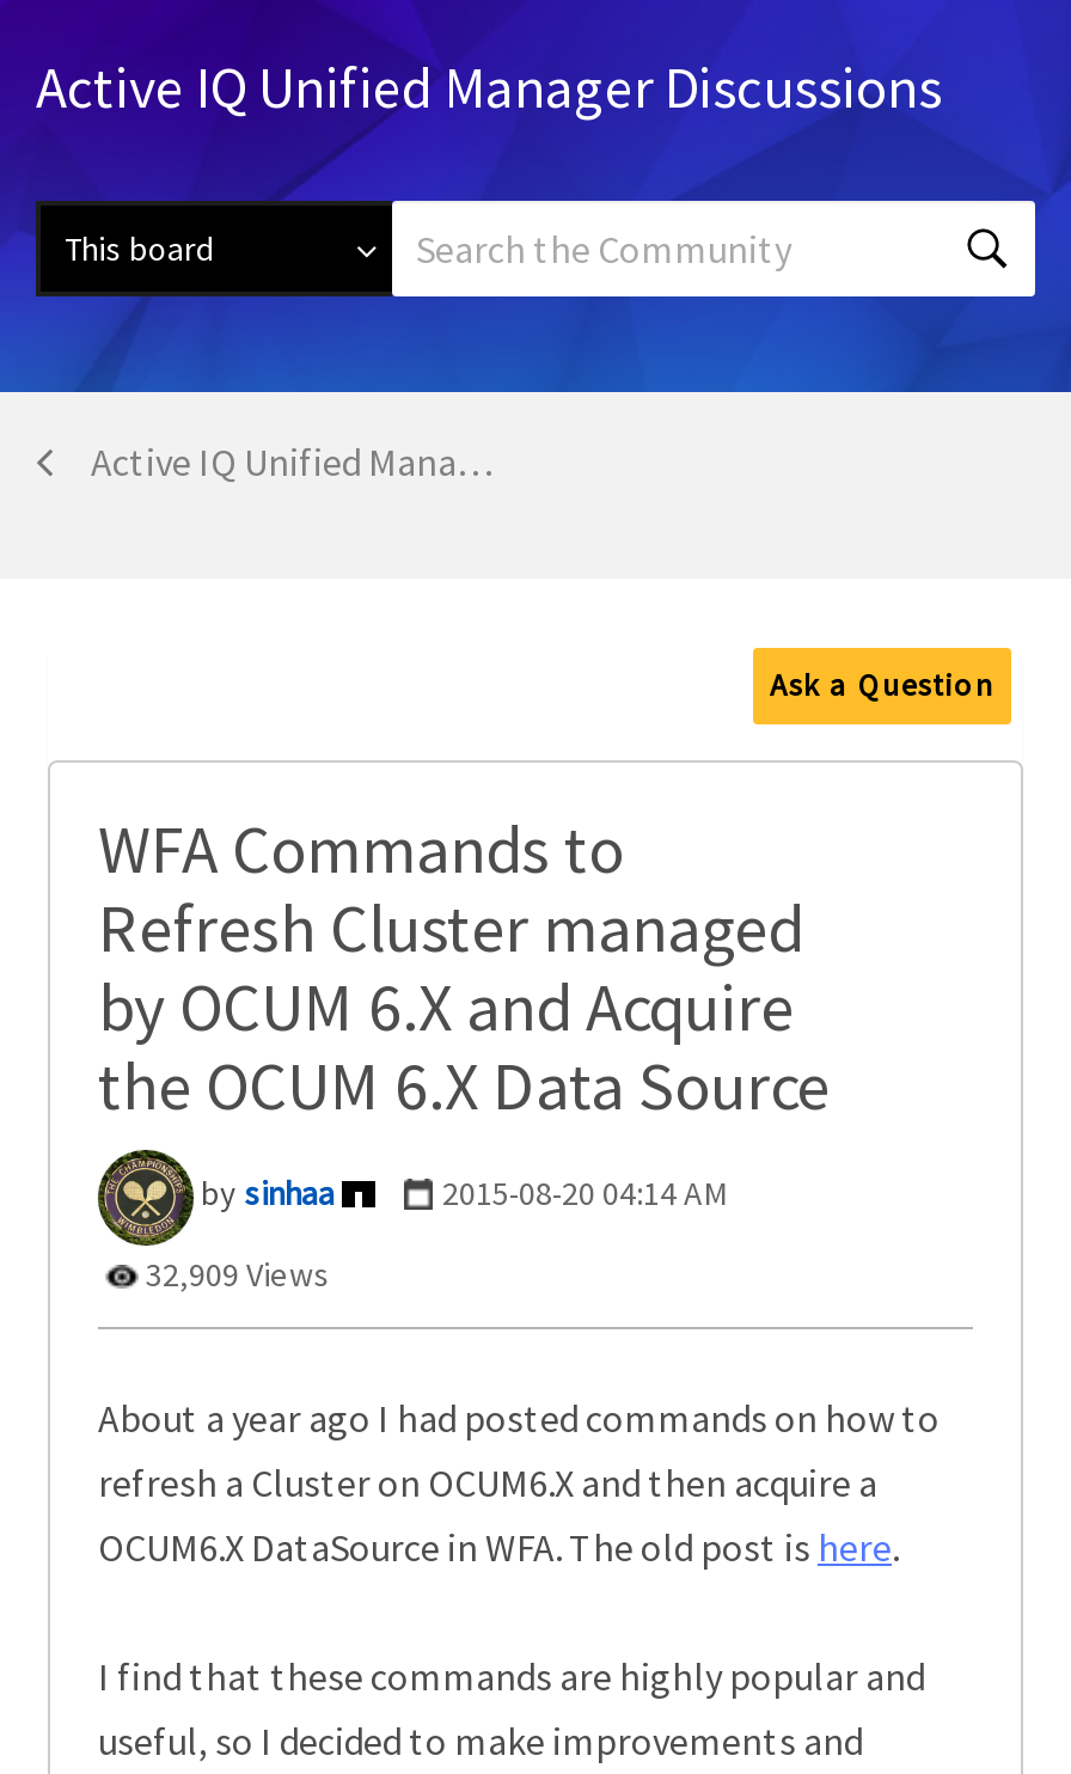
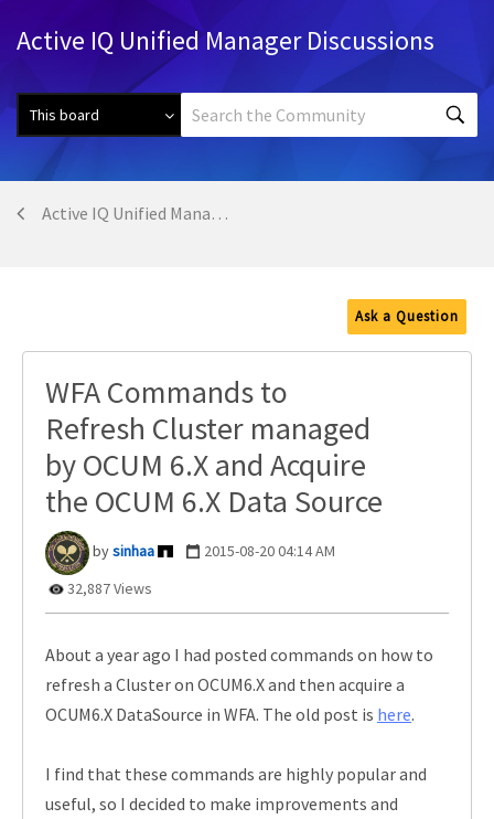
- 32,909 Views
+ 32,887 Views
